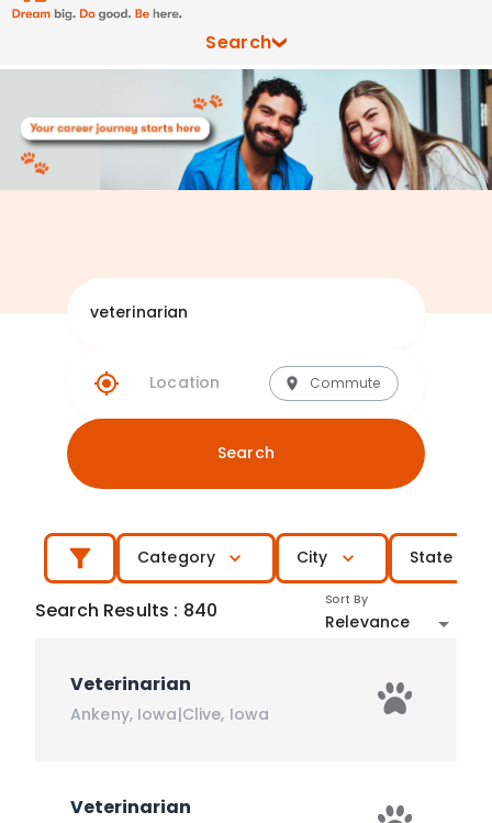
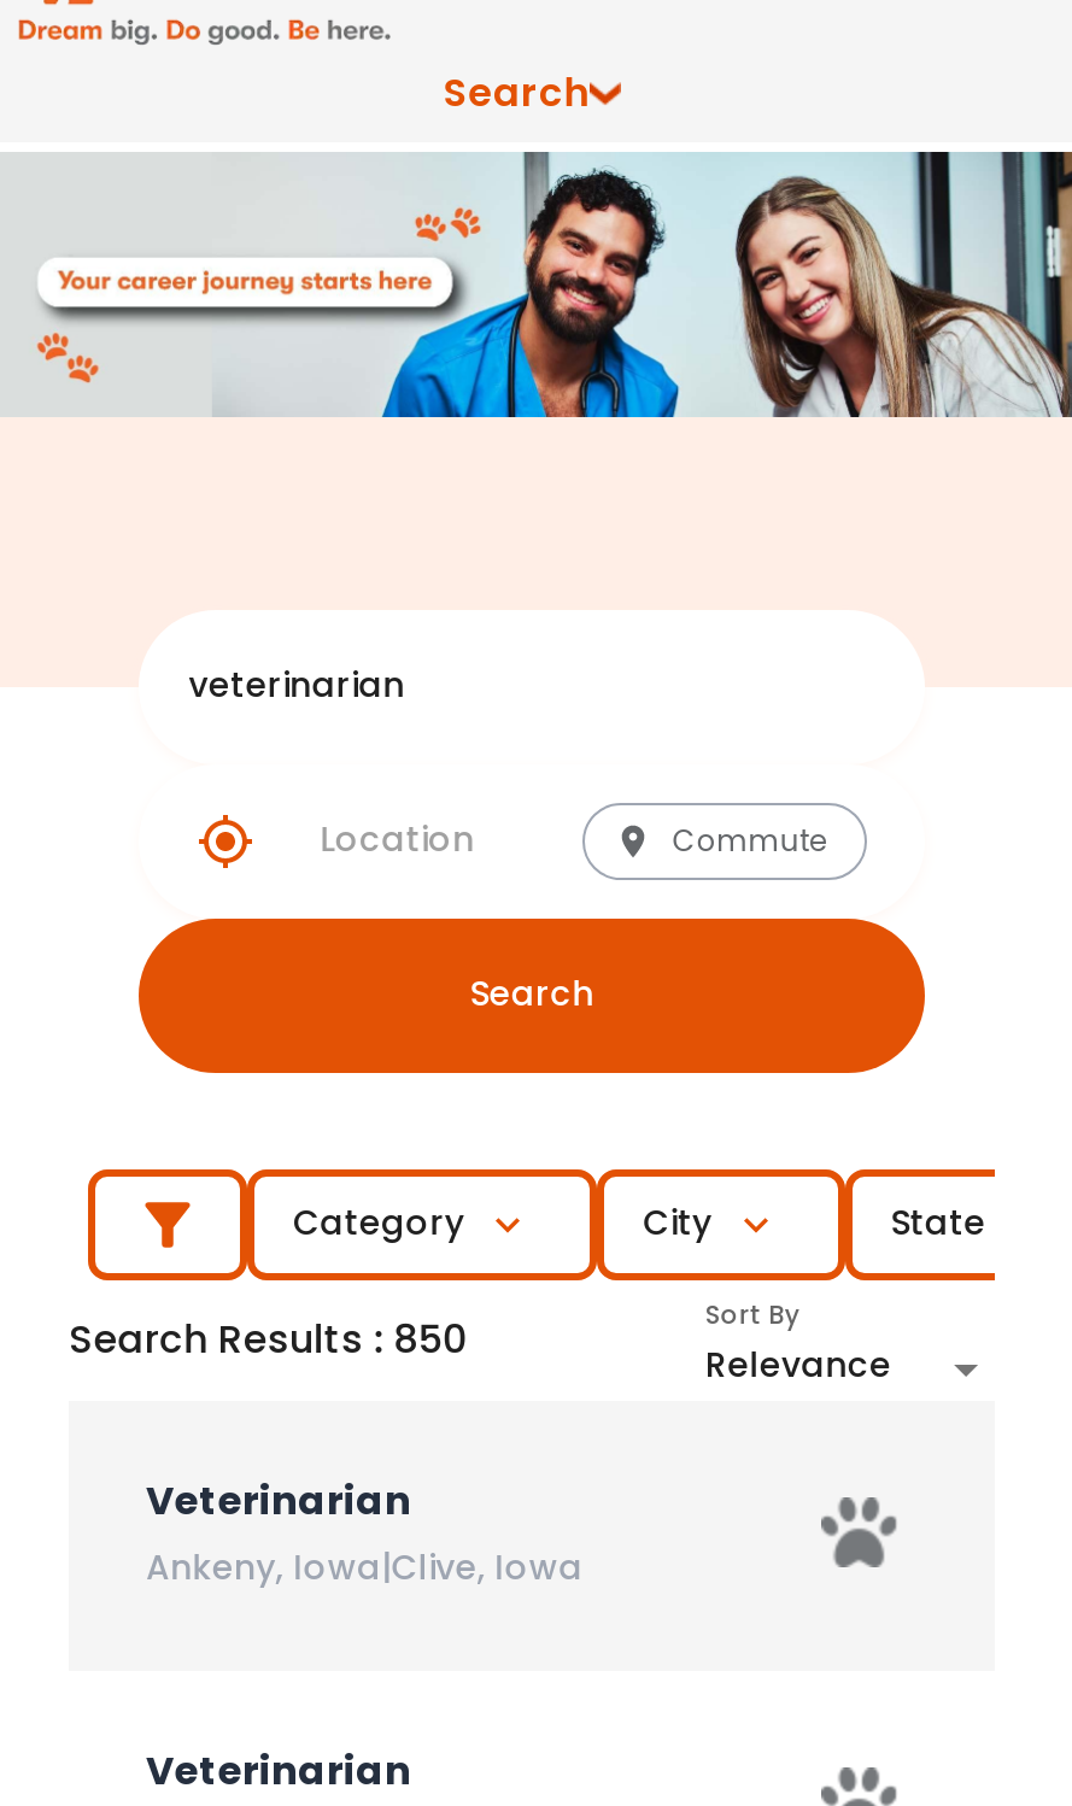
- Search Results: 840
+ Search Results: 850
